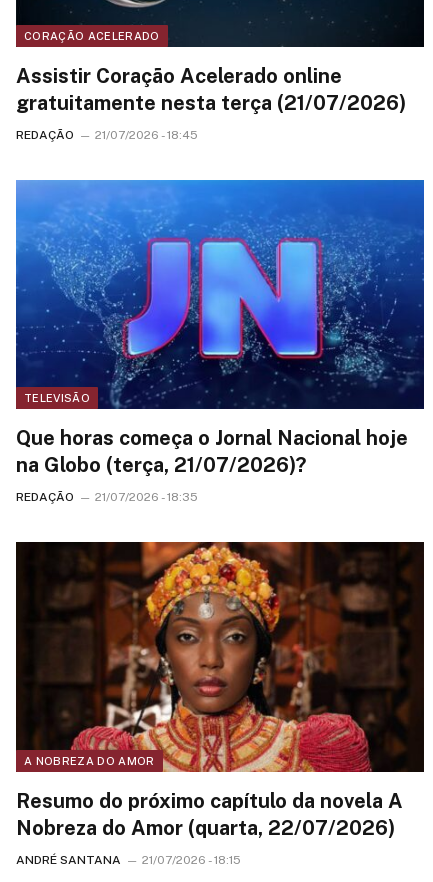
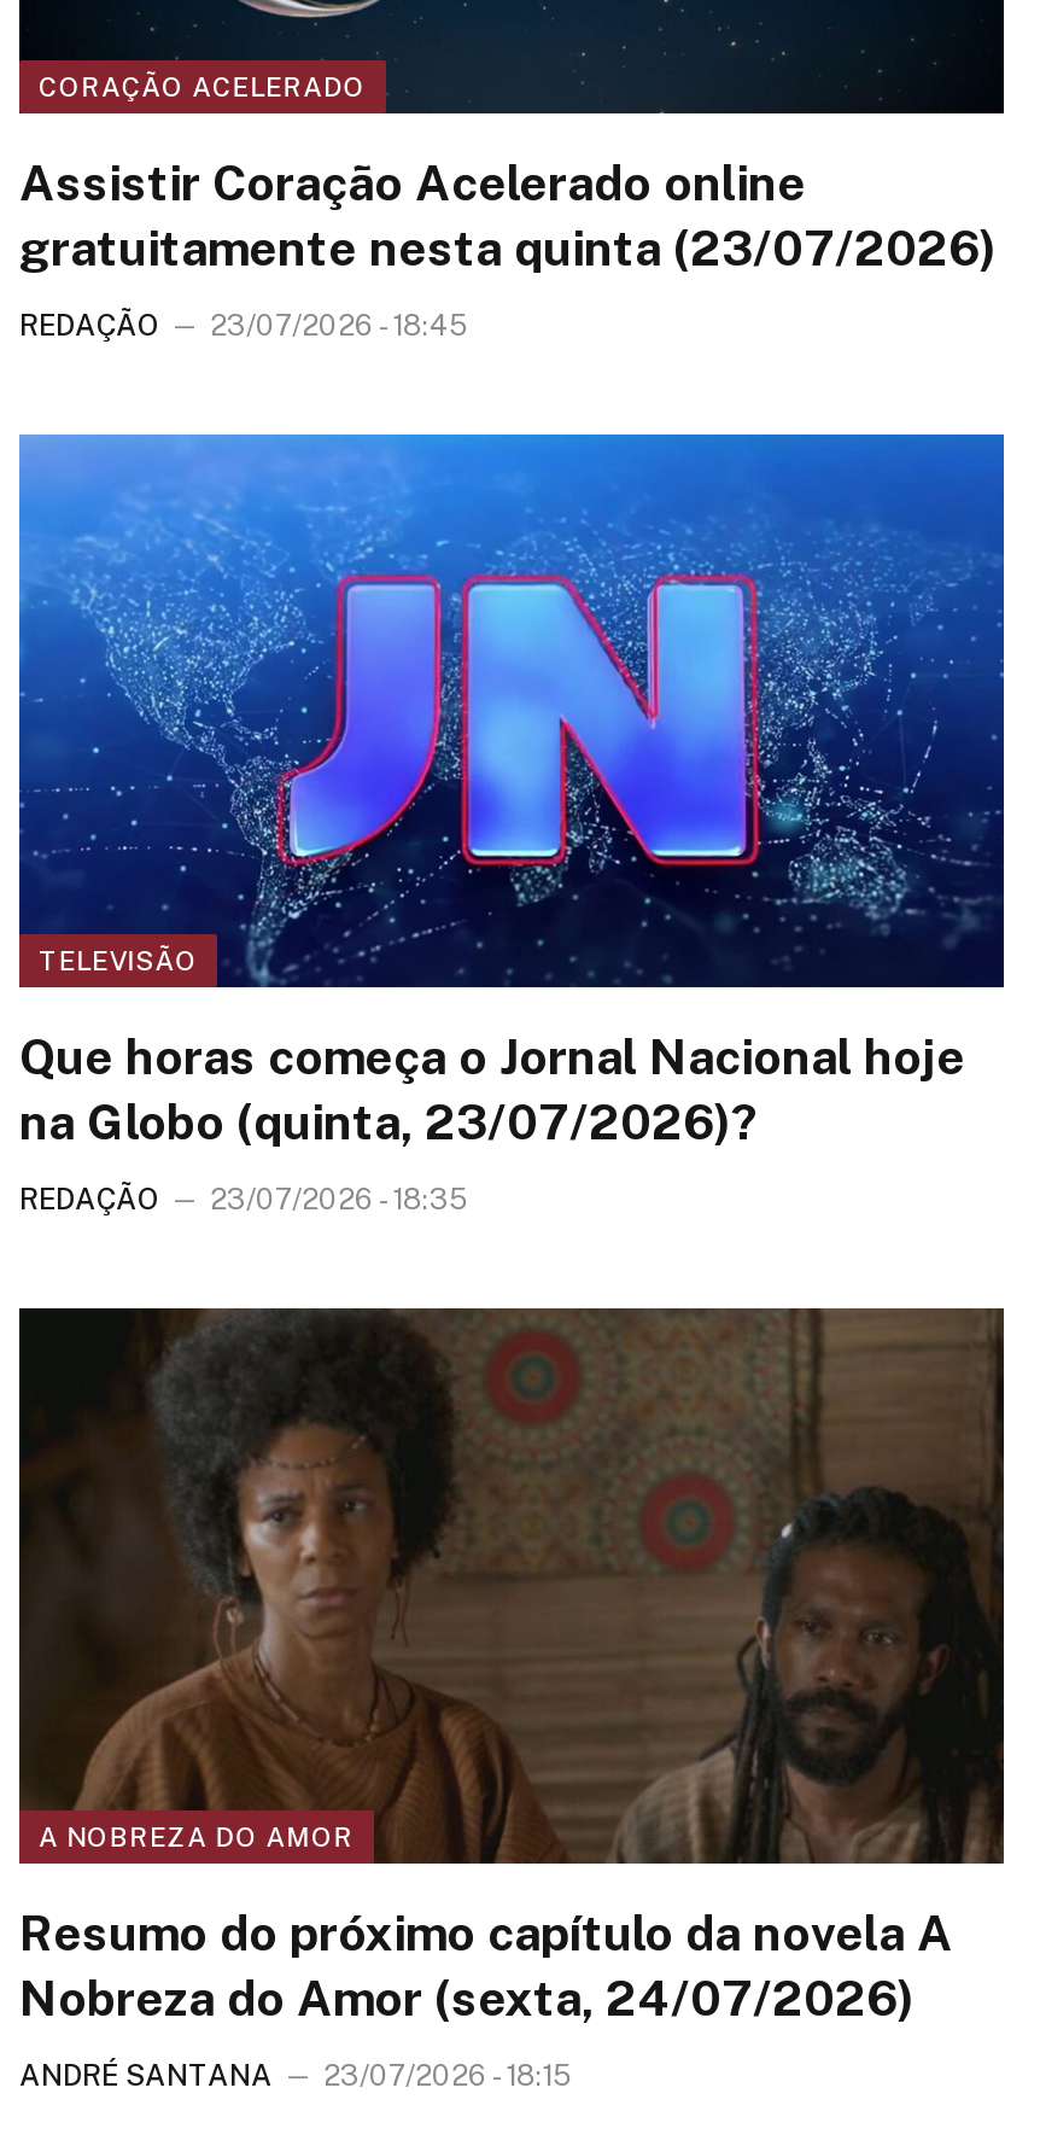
- gratuitamente nesta terça (21/07/2026)
+ gratuitamente nesta quinta (23/07/2026)

- REDAÇÃO 21/07/2026 - 18:45
+ REDAÇÃO 23/07/2026 - 18:45

- na Globo (terça, 21/07/2026)?
+ na Globo (quinta, 23/07/2026)?

- REDAÇÃO 21/07/2026 - 18:35
+ REDAÇÃO 23/07/2026 - 18:35

- [image]
+ [image]

- Nobreza do Amor (quarta, 22/07/2026)
+ Nobreza do Amor (sexta, 24/07/2026)

- ANDRÉ SANTANA 21/07/2026 - 18:15
+ ANDRÉ SANTANA 23/07/2026 - 18:15
